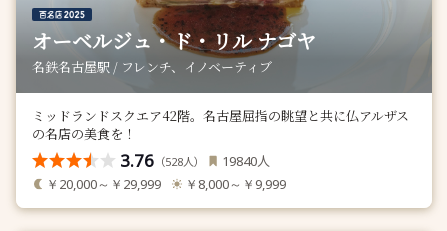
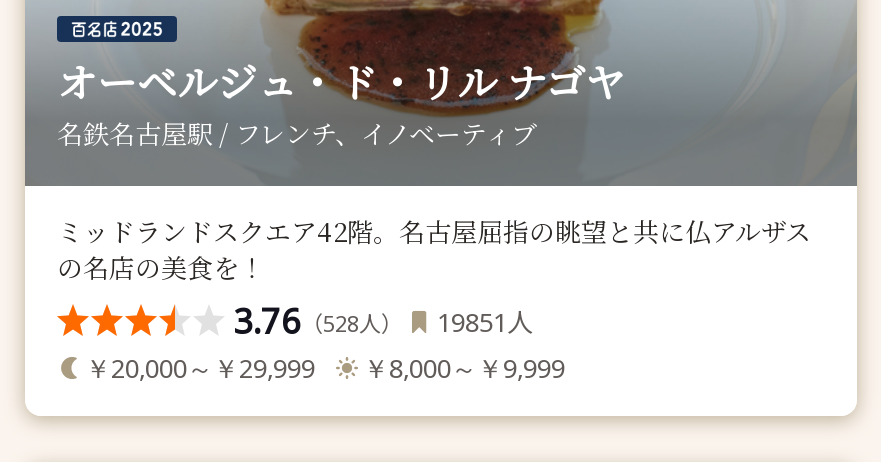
- 3.76（528人） 19840人
+ 3.76（528人） 19851人
